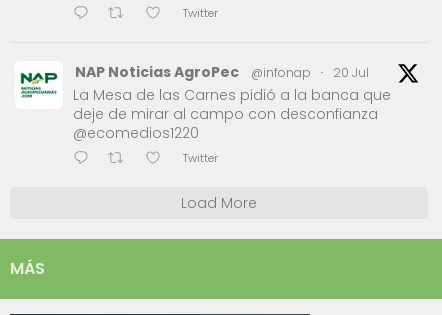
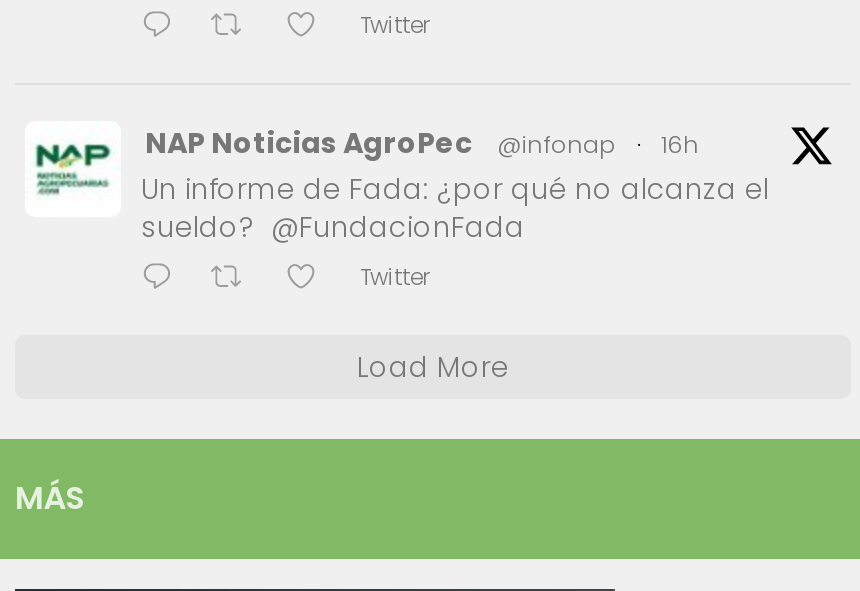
- 20 Jul
- La Mesa de las Carnes pidió a la banca que
- deje de mirar al campo con desconfianza
- @ecomedios1220
+ 16h
+ Un informe de Fada: ¿por qué no alcanza el
+ sueldo? @FundacionFada
